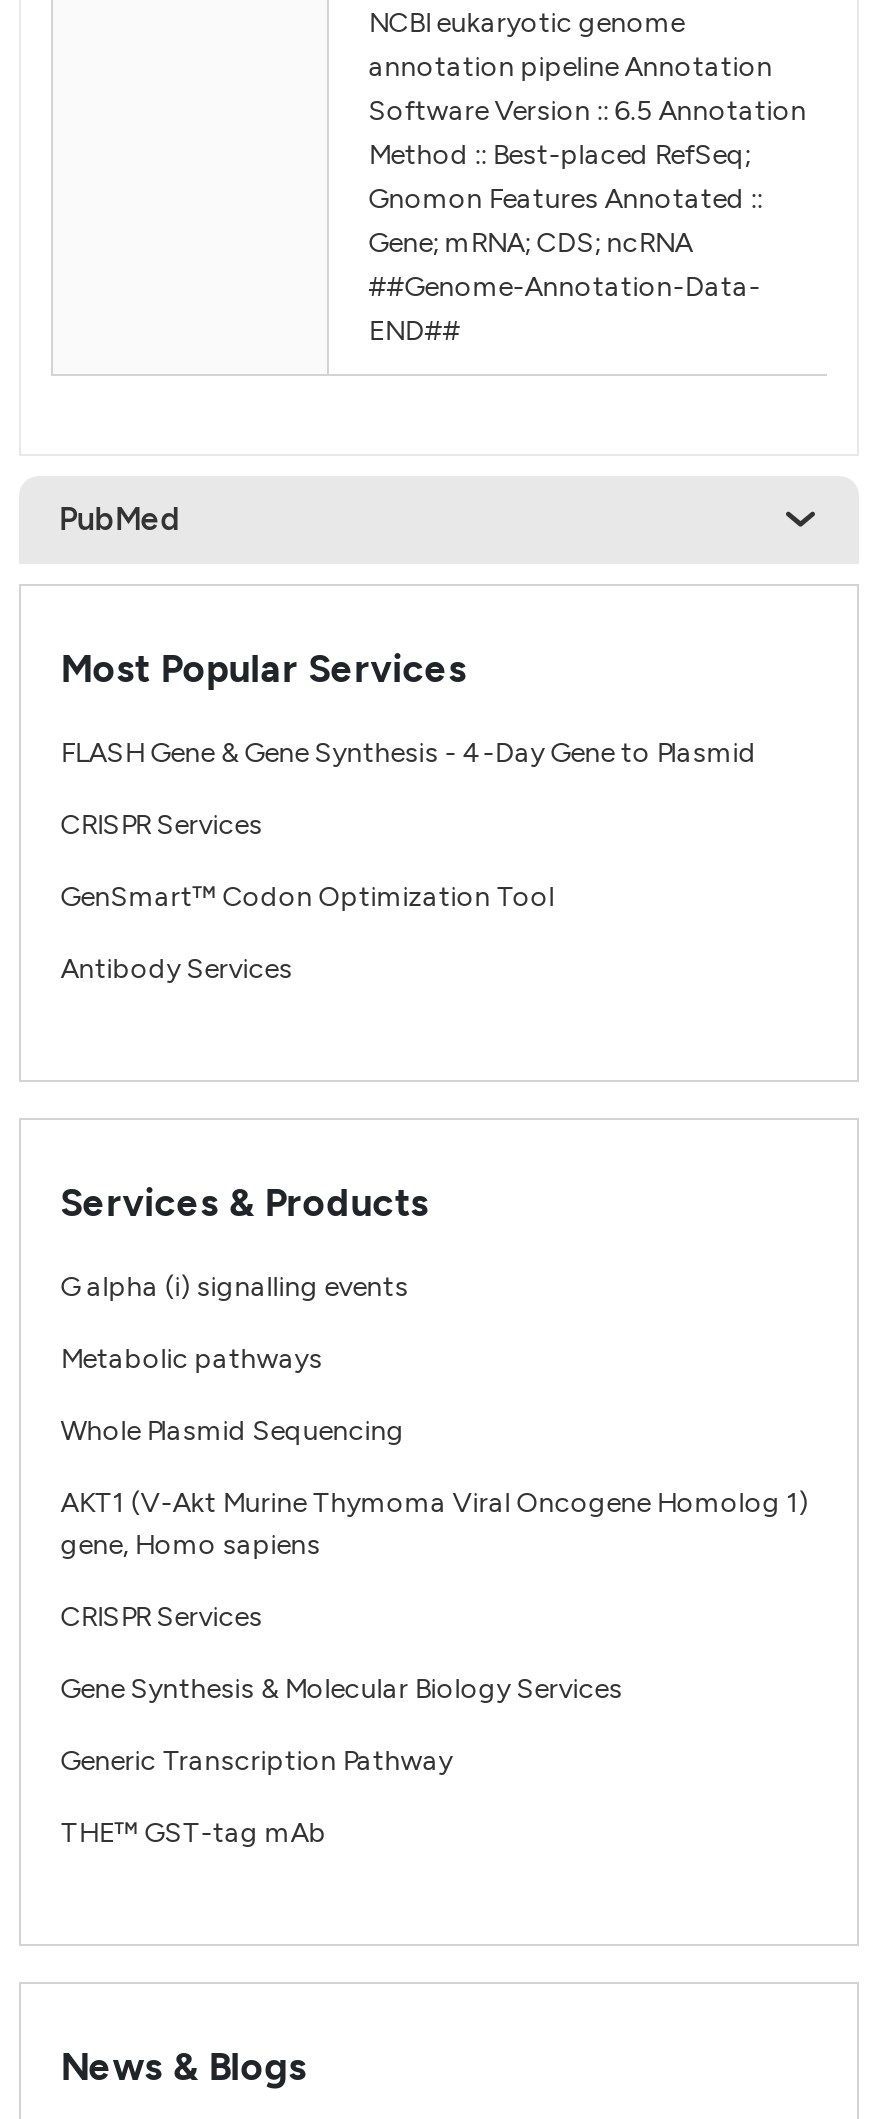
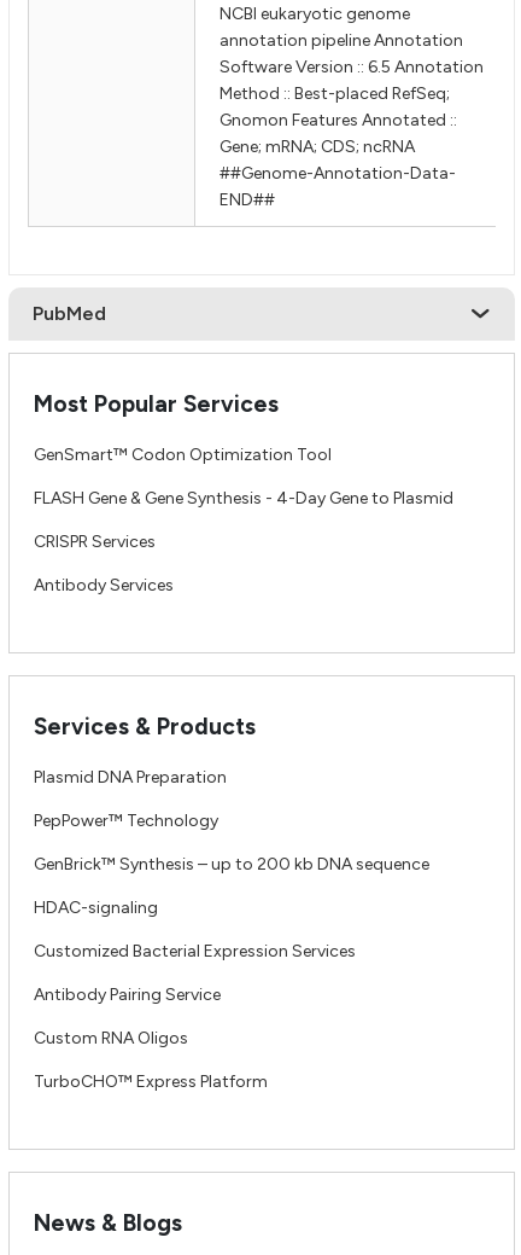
moved down: FLASH Gene & Gene Synthesis - 4-Day Gene to Plasmid | CRISPR Services

moved up: GenSmart™ Codon Optimization Tool

- G alpha (i) signalling events
+ Plasmid DNA Preparation

- Metabolic pathways
+ PepPower™ Technology

- Whole Plasmid Sequencing
+ GenBrick™ Synthesis – up to 200 kb DNA sequence

- AKT1 (V-Akt Murine Thymoma Viral Oncogene Homolog 1)
- gene, Homo sapiens
+ HDAC-signaling

- CRISPR Services
+ Customized Bacterial Expression Services

- Gene Synthesis & Molecular Biology Services
+ Antibody Pairing Service

- Generic Transcription Pathway
+ Custom RNA Oligos

- THE™ GST-tag mAb
+ TurboCHO™ Express Platform
